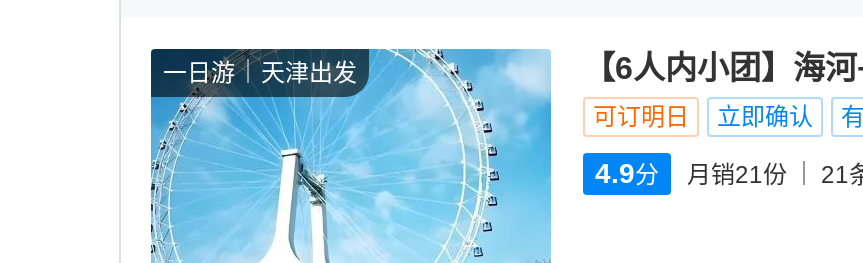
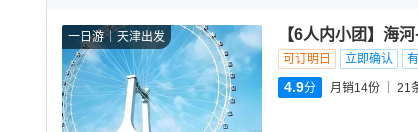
- 月销21份
+ 月销14份
